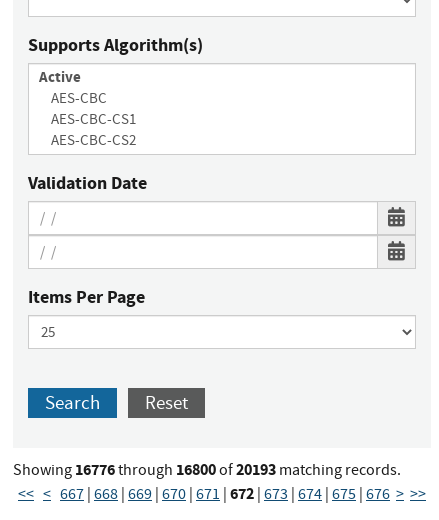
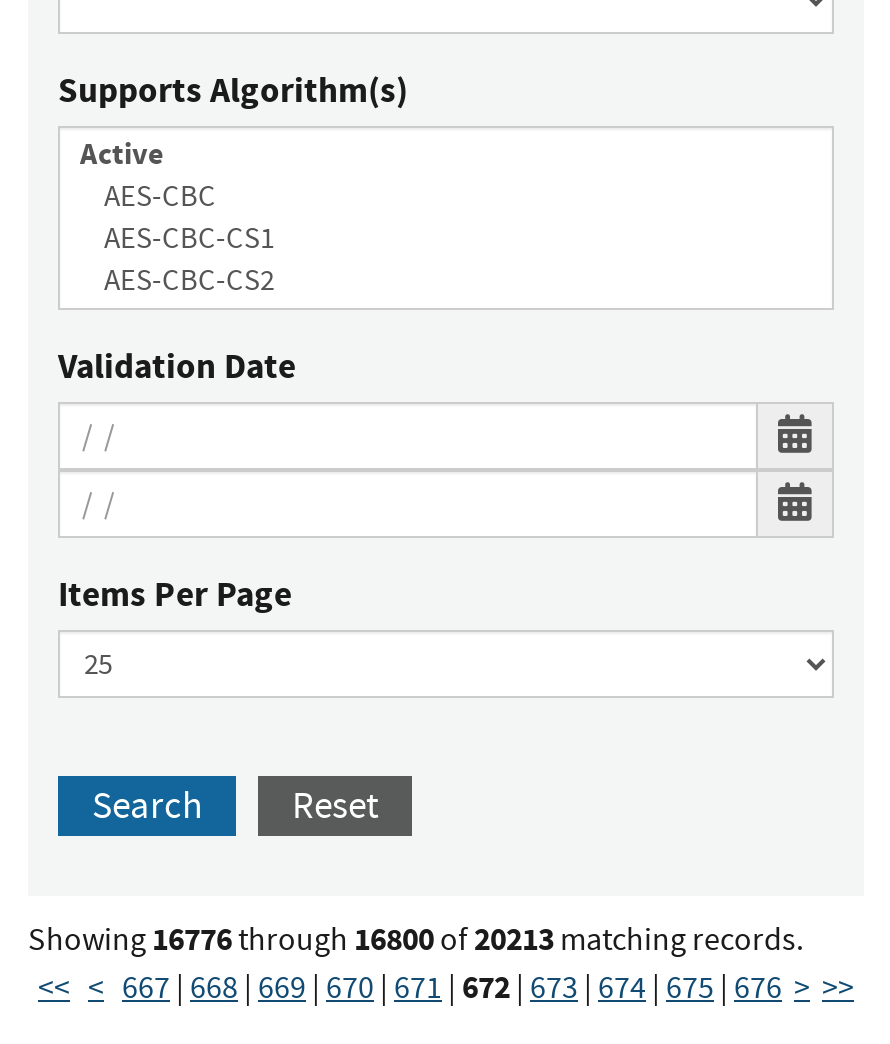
- Showing 16776through 16800of20193 matching records.
+ Showing 16776through 16800of20213 matching records.
